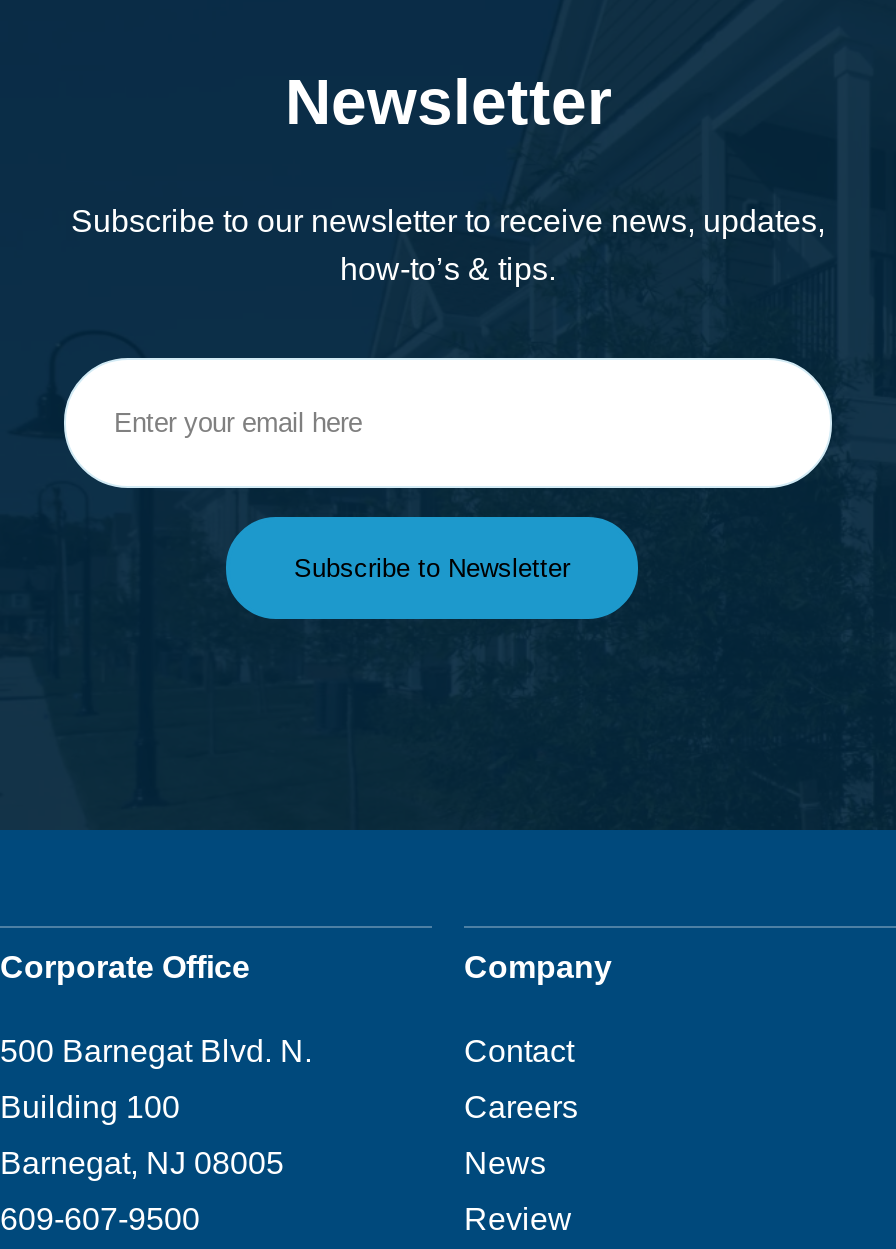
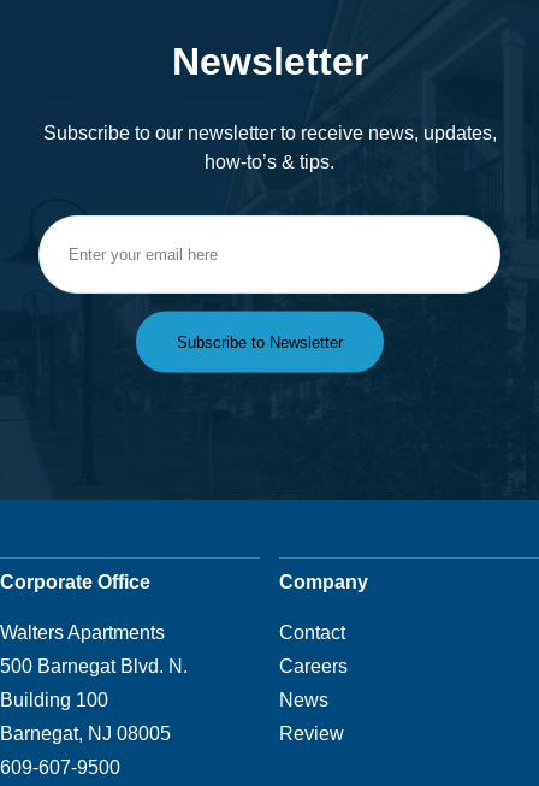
+ Walters Apartments
